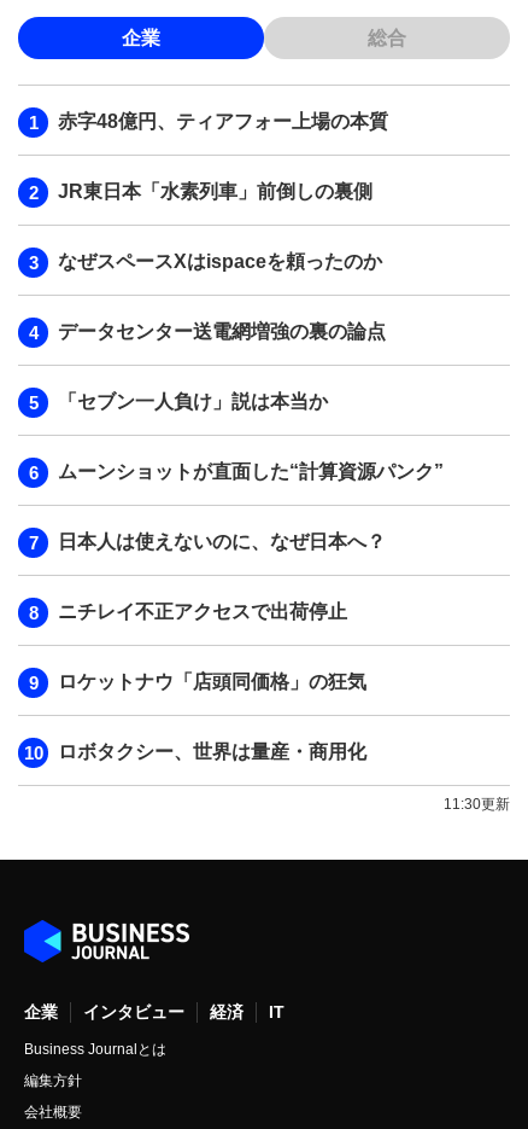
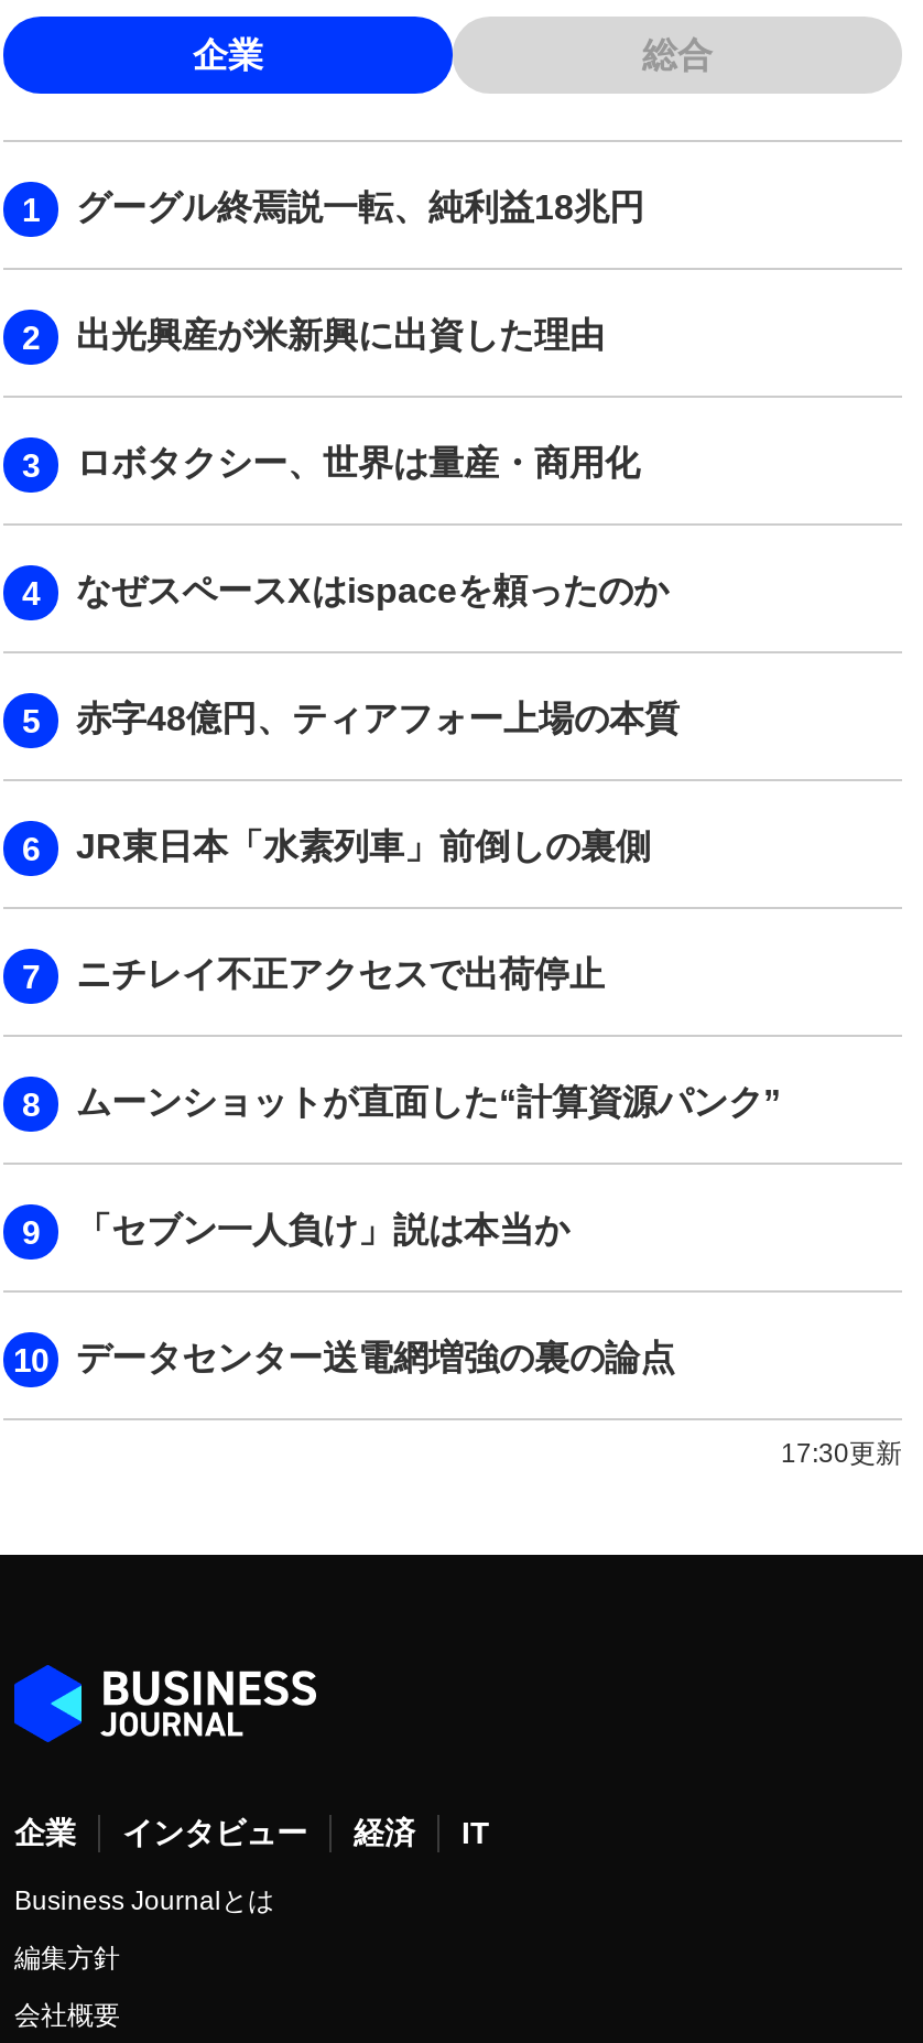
+ グーグル終焉説一転、純利益18兆円
+ 出光興産が米新興に出資した理由

moved down: 赤字48億円、ティアフォー上場の本質 | JR東日本「水素列車」前倒しの裏側

moved up: なぜスペースXはispaceを頼ったのか

moved down: データセンター送電網増強の裏の論点

moved up: 「セブン一人負け」説は本当か | ムーンショットが直面した“計算資源パンク”

- 日本人は使えないのに、なぜ日本へ？
- ロケットナウ「店頭同価格」の狂気
- 11:30更新
+ 17:30更新

moved up: ニチレイ不正アクセスで出荷停止

moved up: ロボタクシー、世界は量産・商用化
